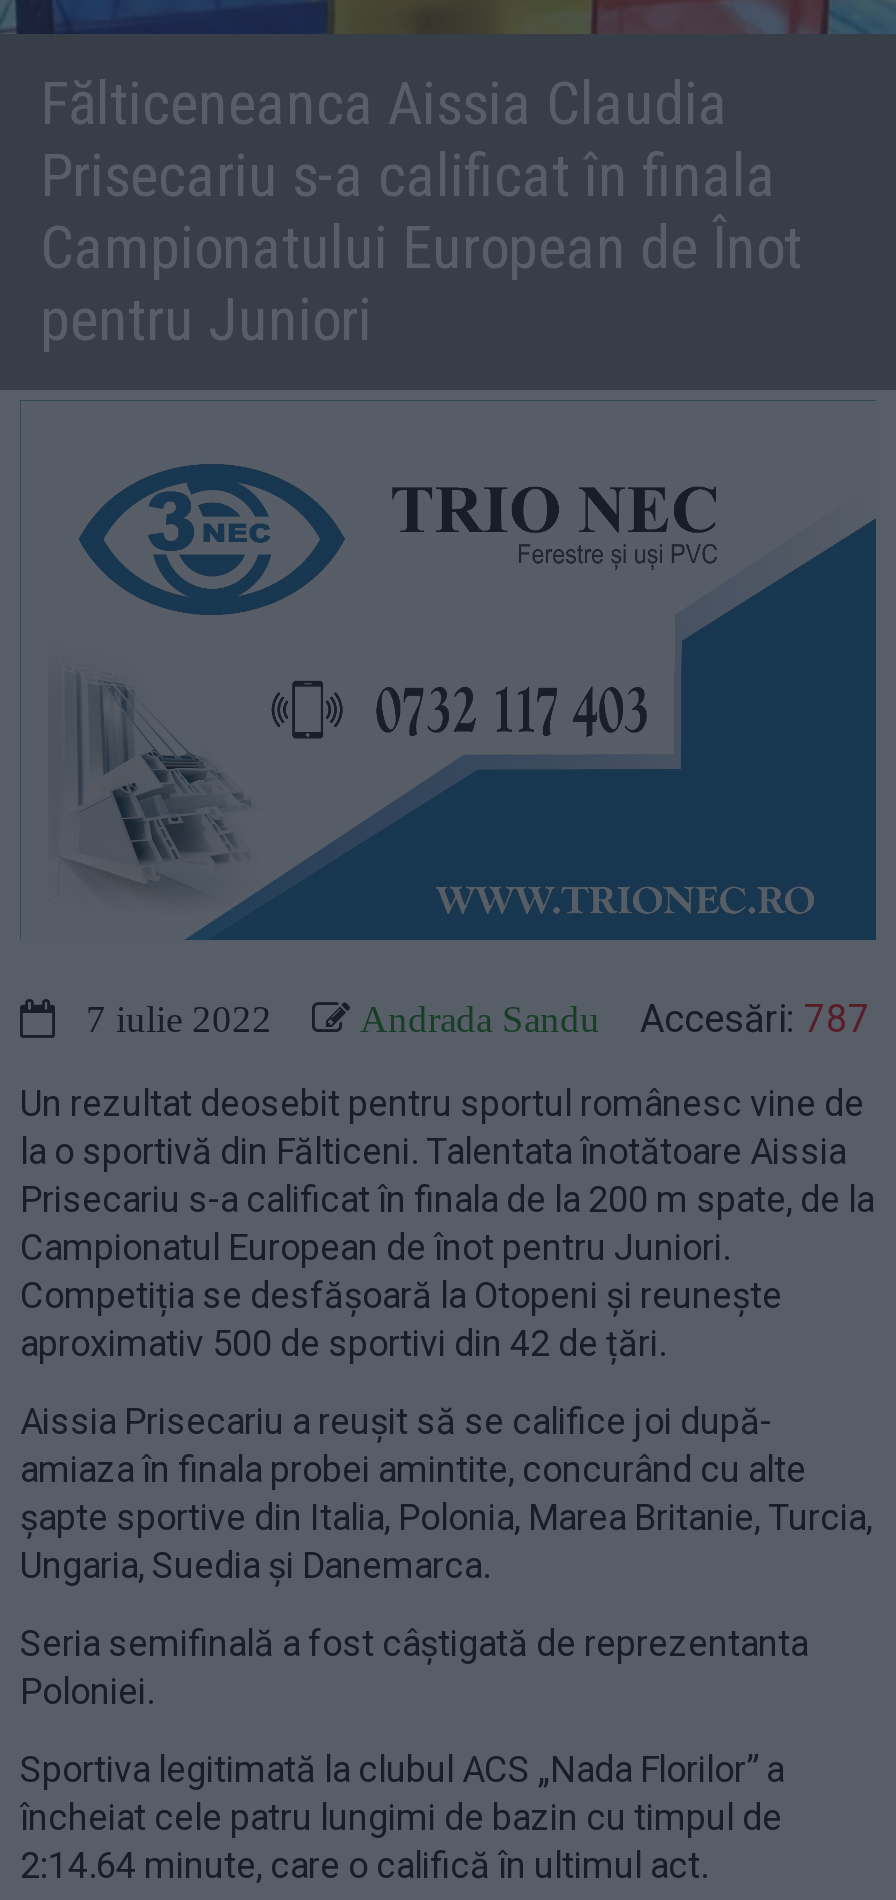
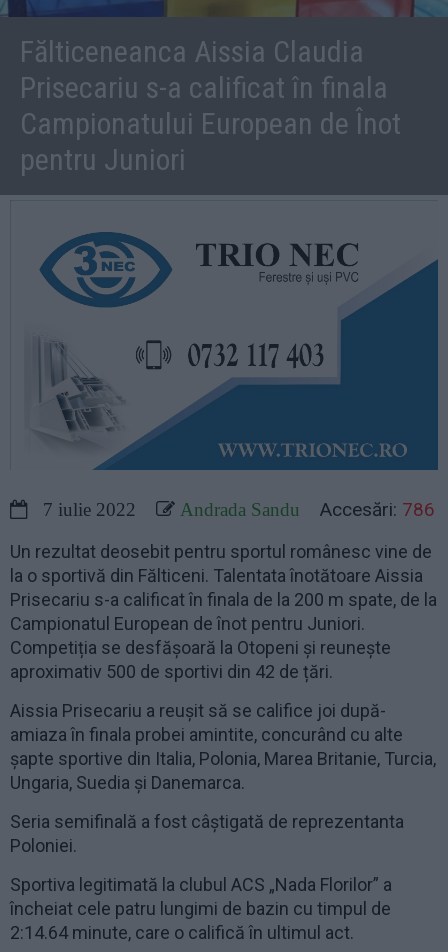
- Andrada Sandu Accesări: 787
+ Andrada Sandu Accesări: 786
